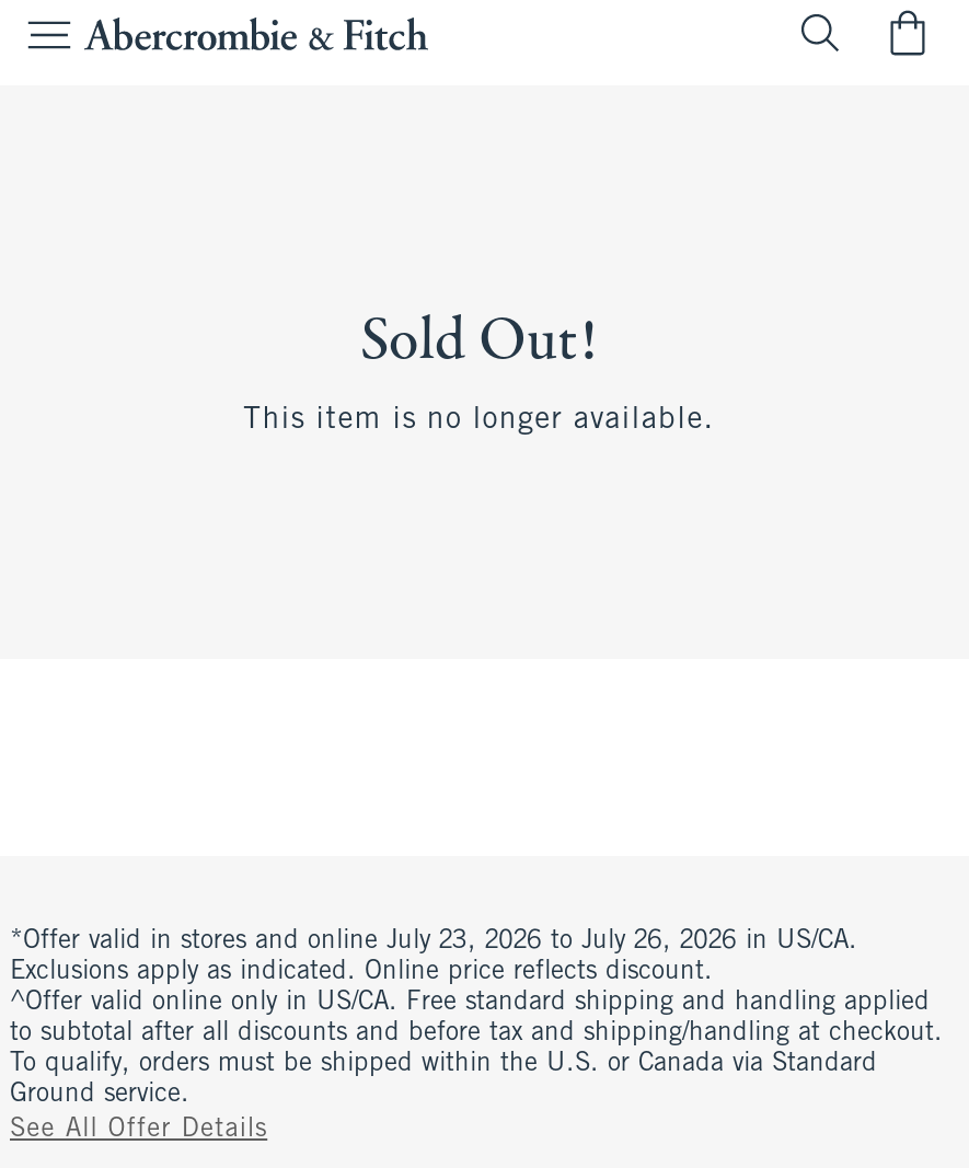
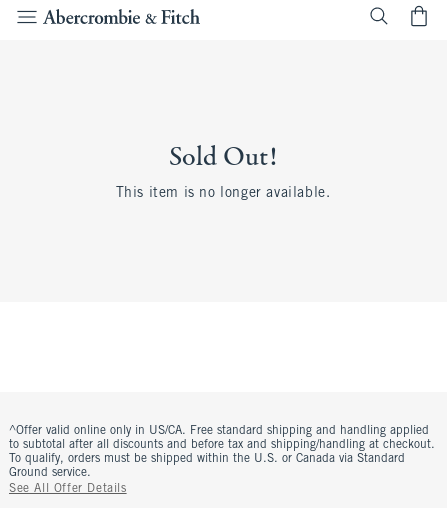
- *Offer valid in stores and online July 23, 2026 to July 26, 2026 in US/CA.
- Exclusions apply as indicated. Online price reflects discount.
